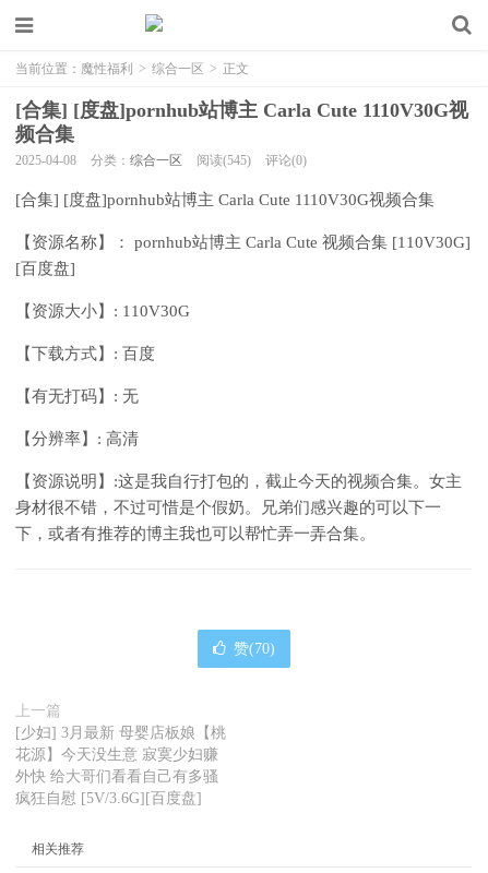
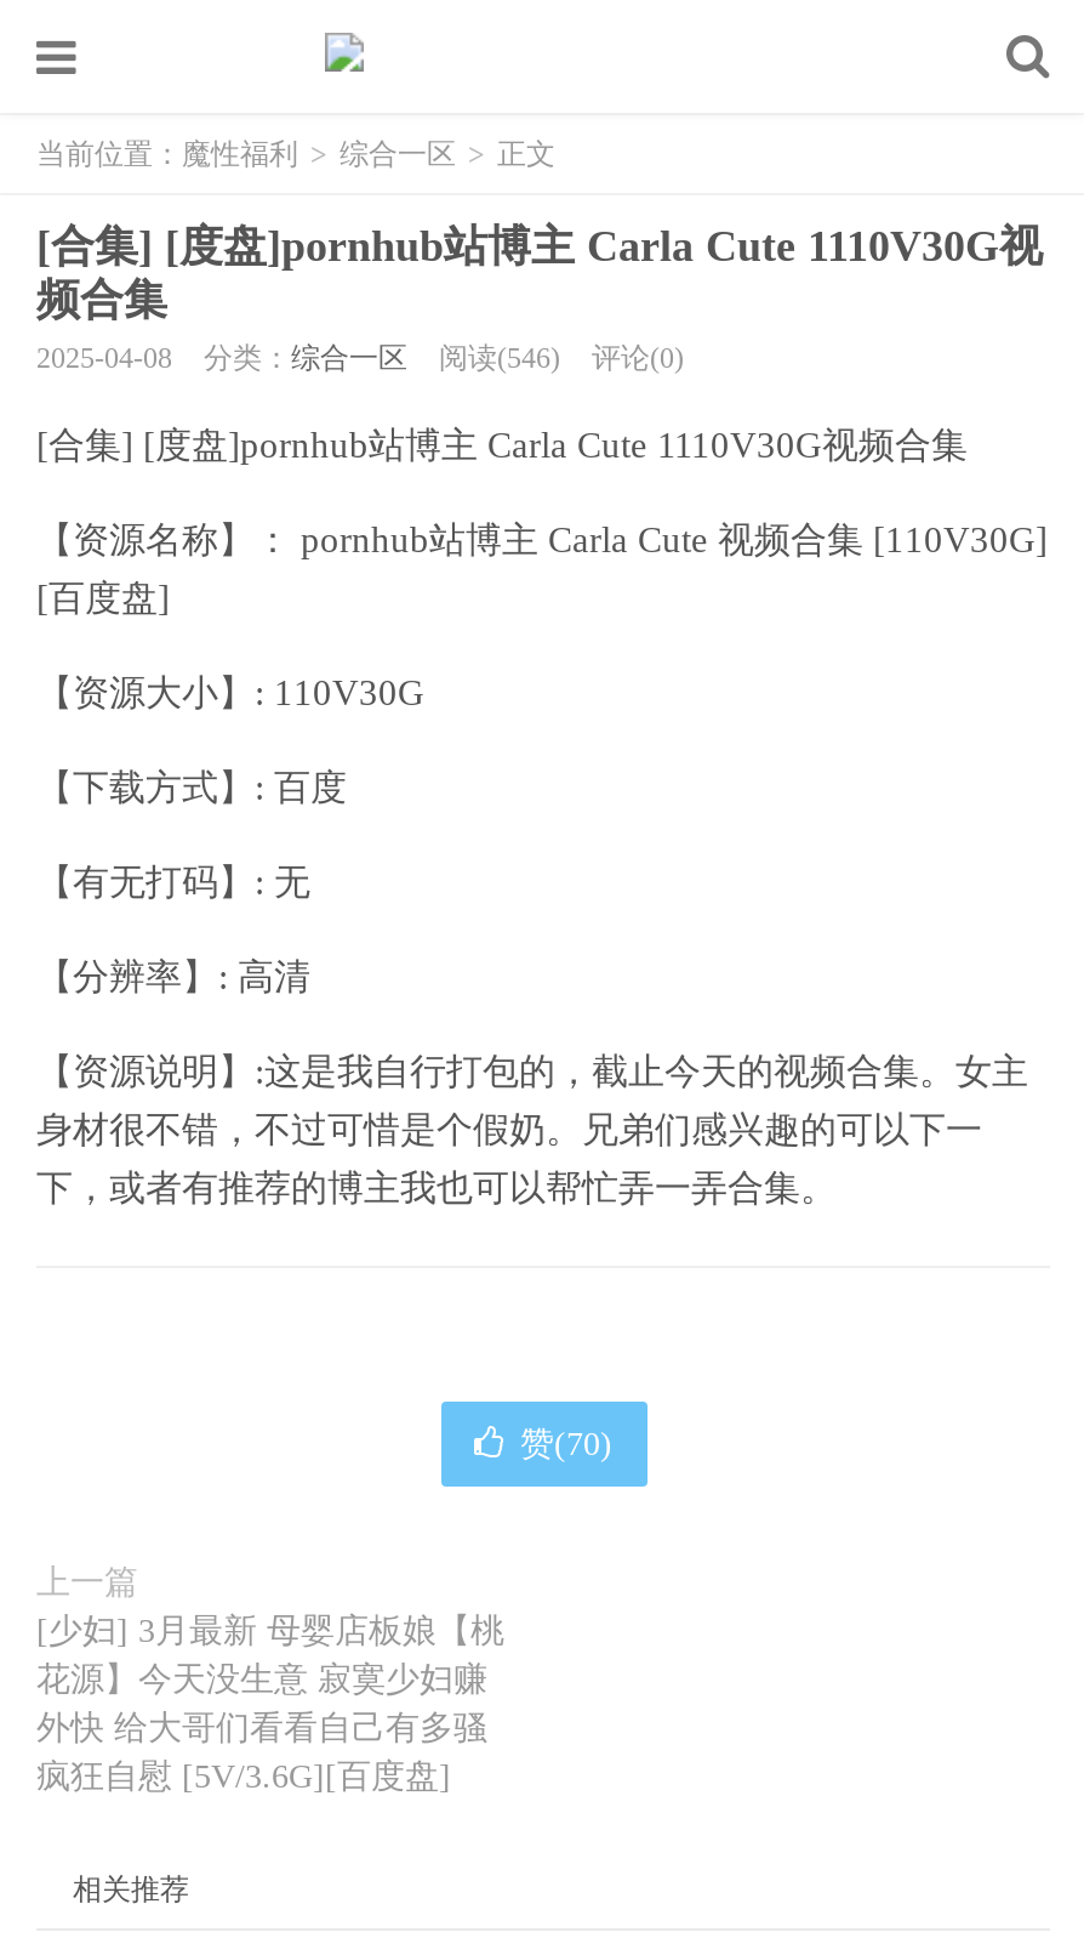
- 2025-04-08 分类：综合一区 阅读(545) 评论(0)
+ 2025-04-08 分类：综合一区 阅读(546) 评论(0)
